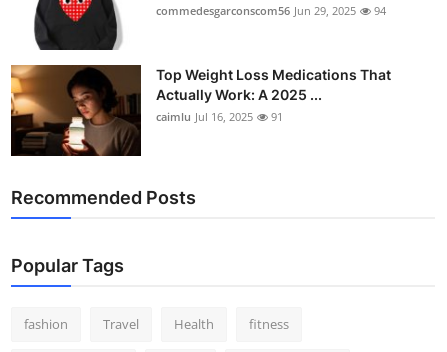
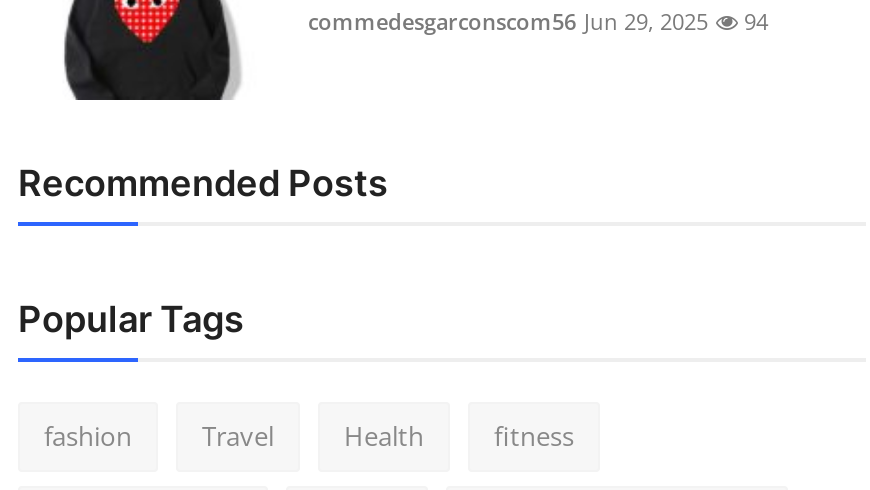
- [image]
- Top Weight Loss Medications That
- Actually Work: A 2025 ...
- caimlu Jul 16, 2025
- 91
